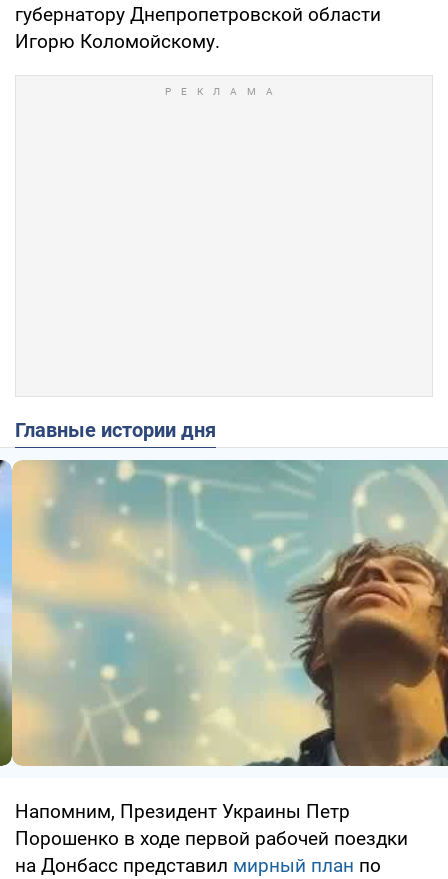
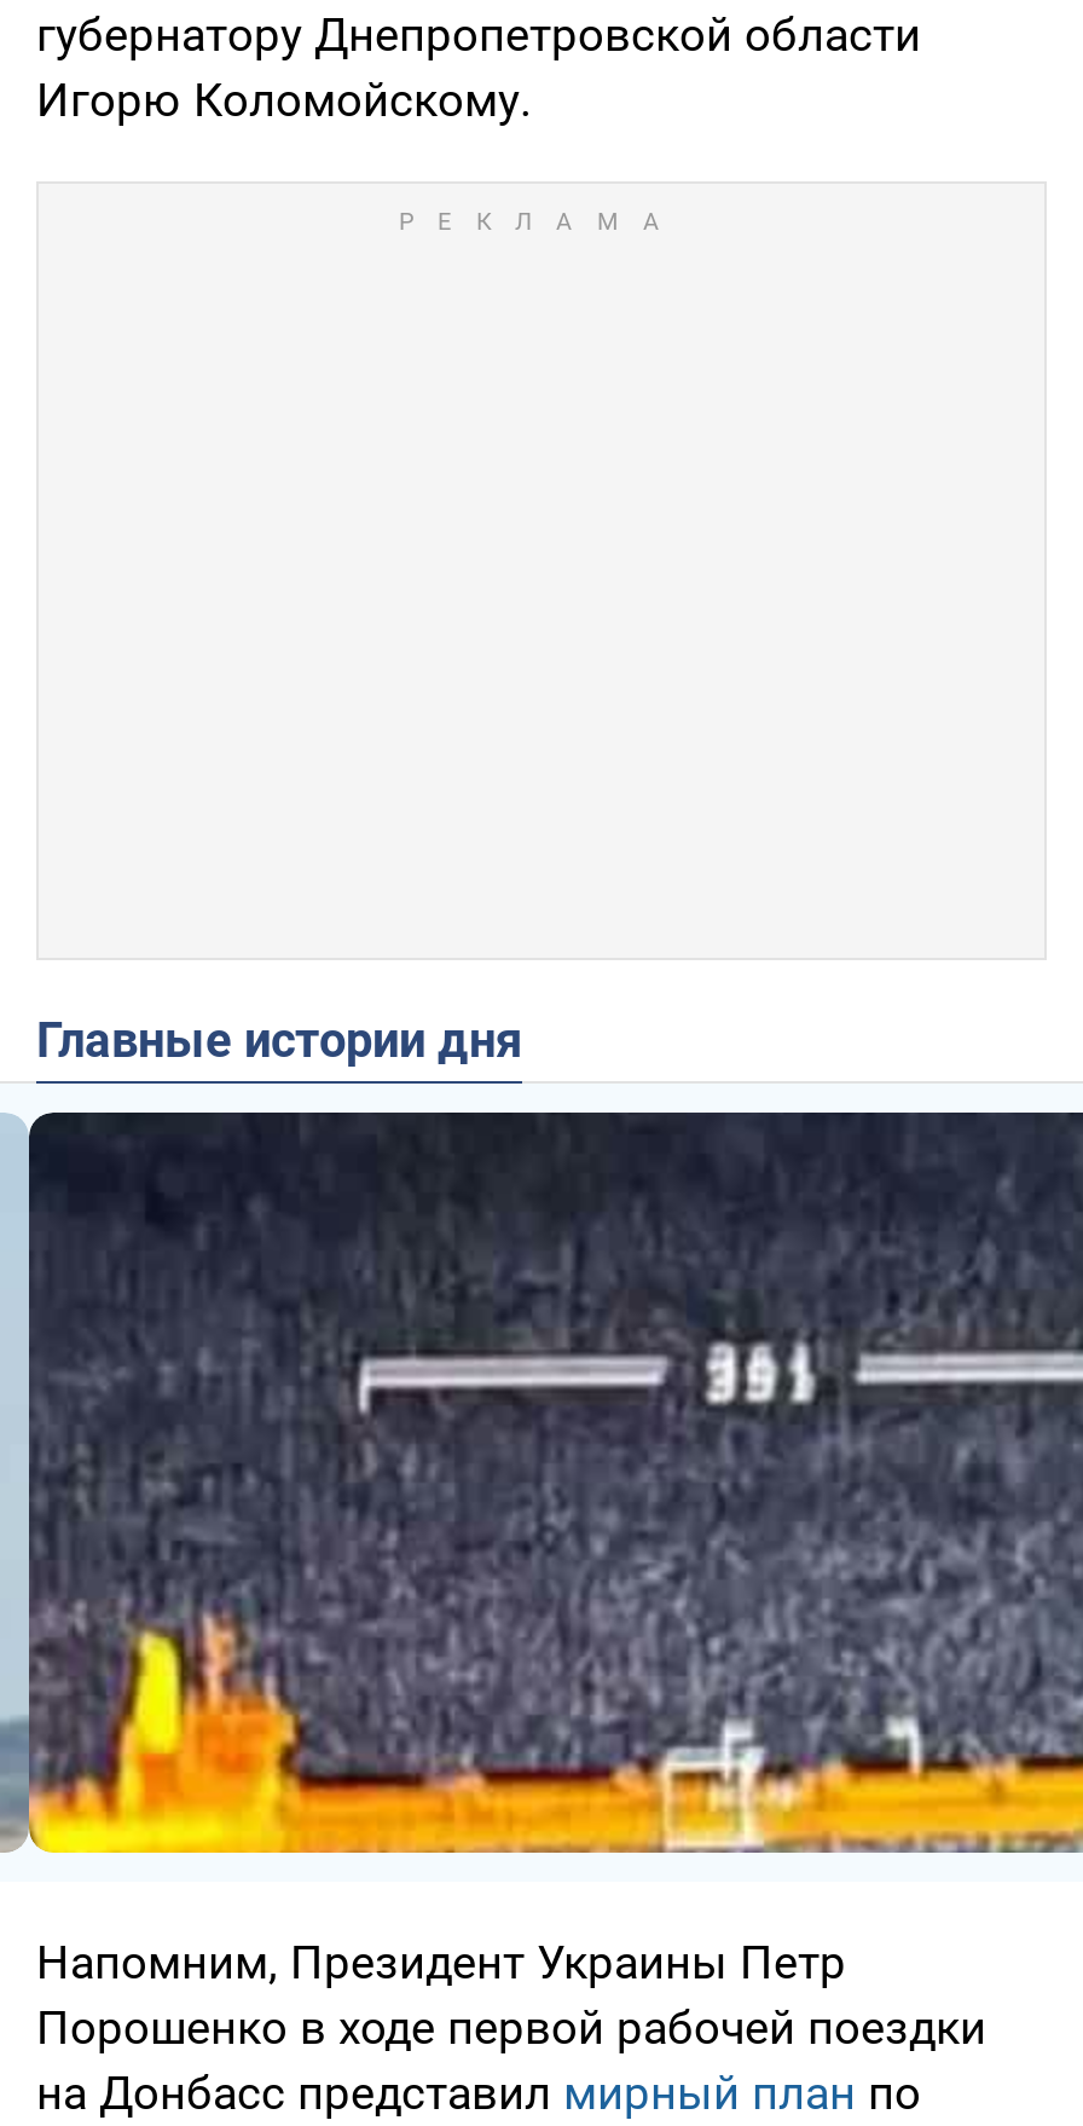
- [image]
+ [image]
